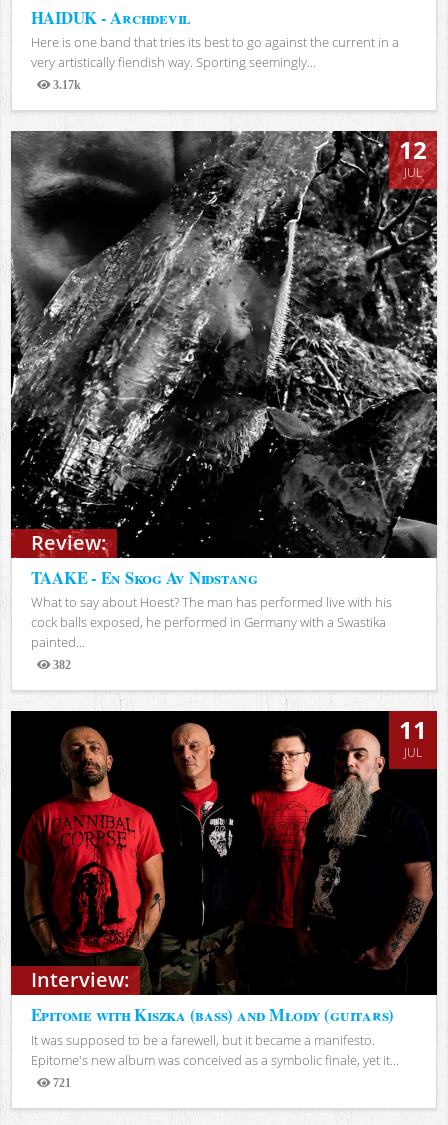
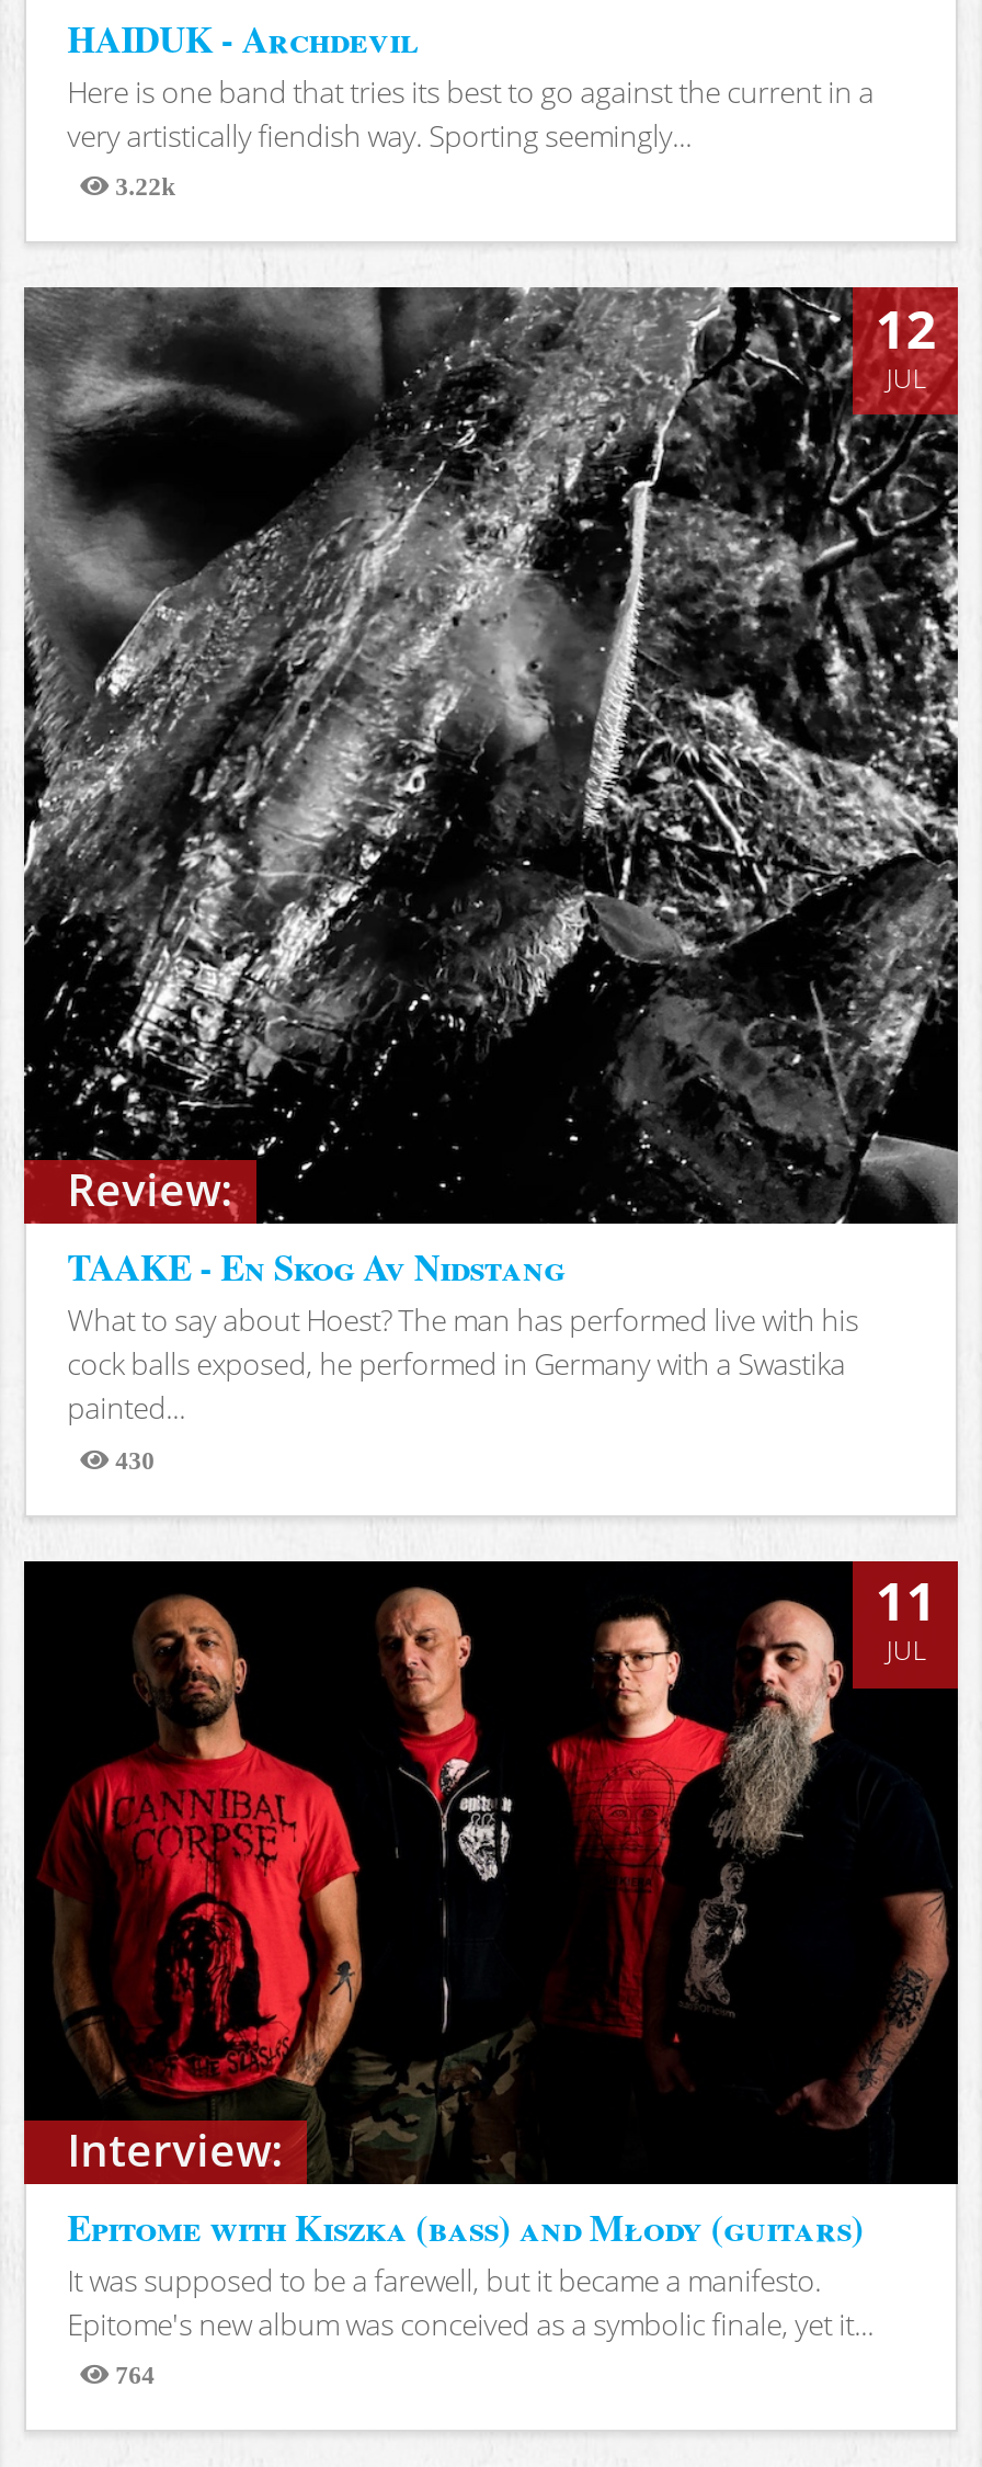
- 3.17k
+ 3.22k

- 382
+ 430

- 721
+ 764
